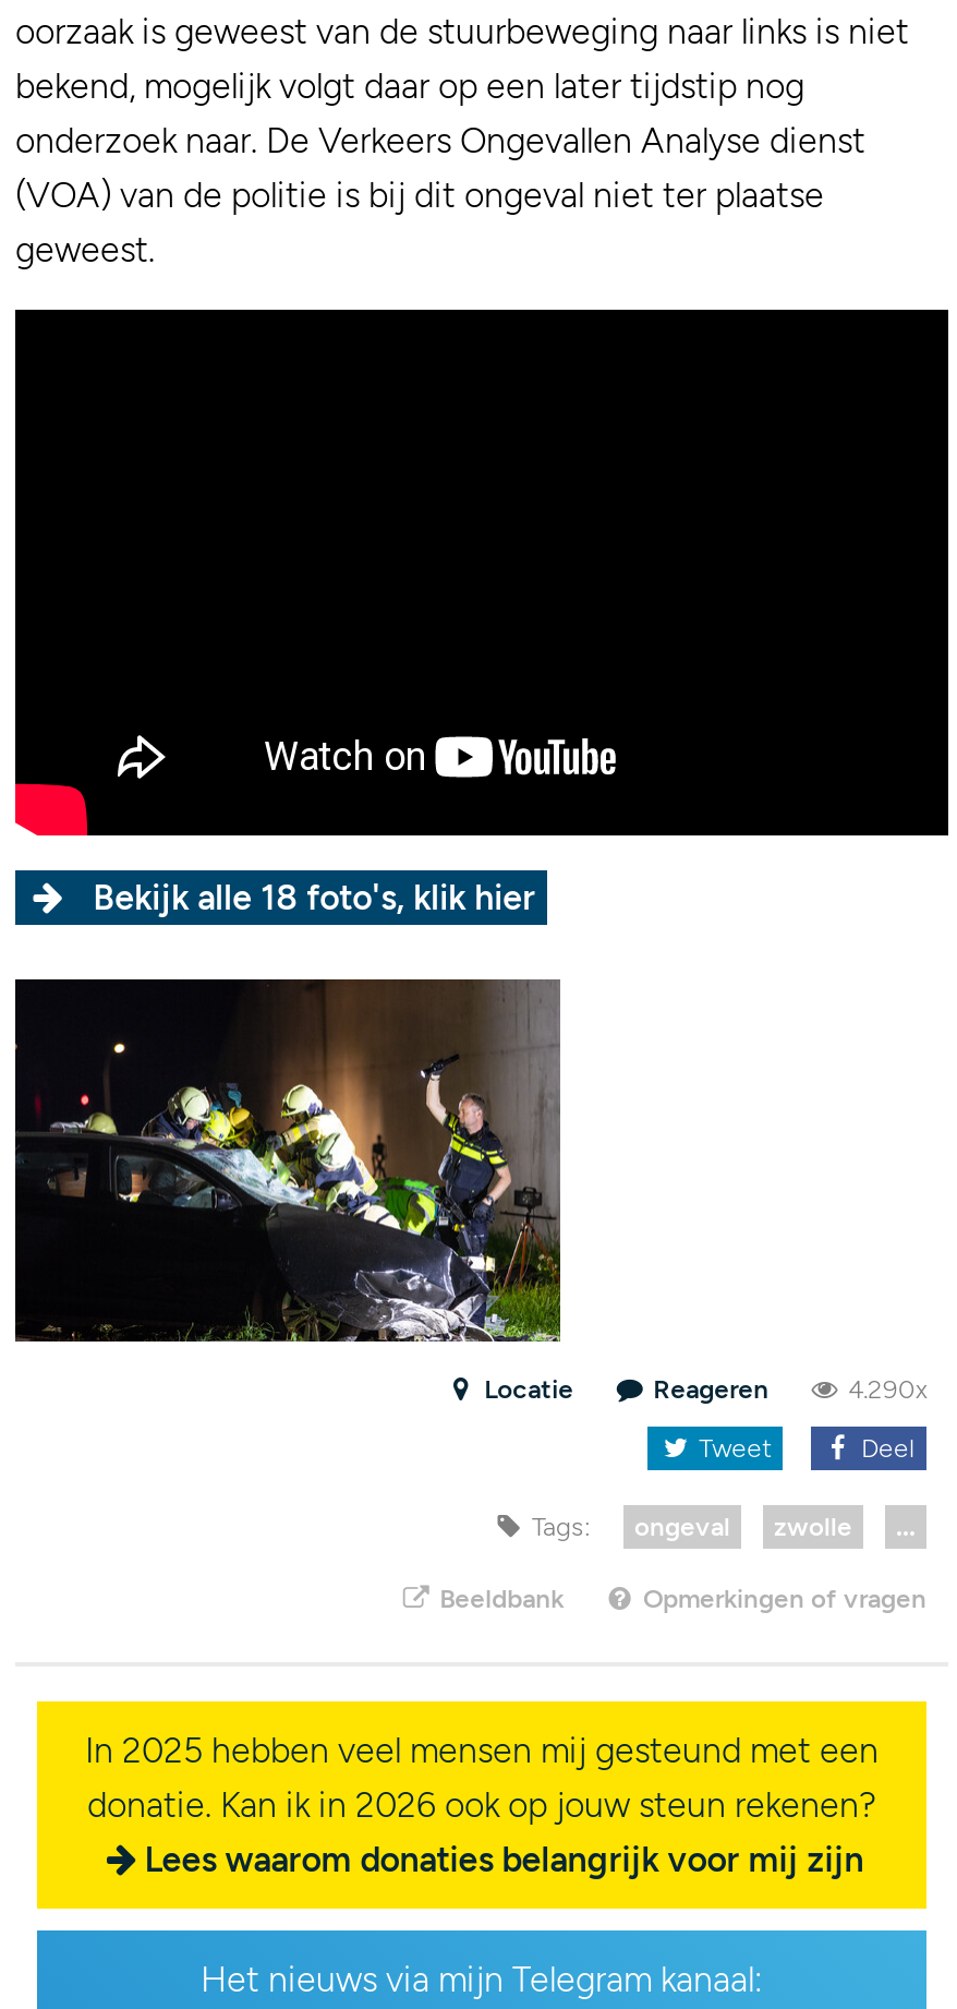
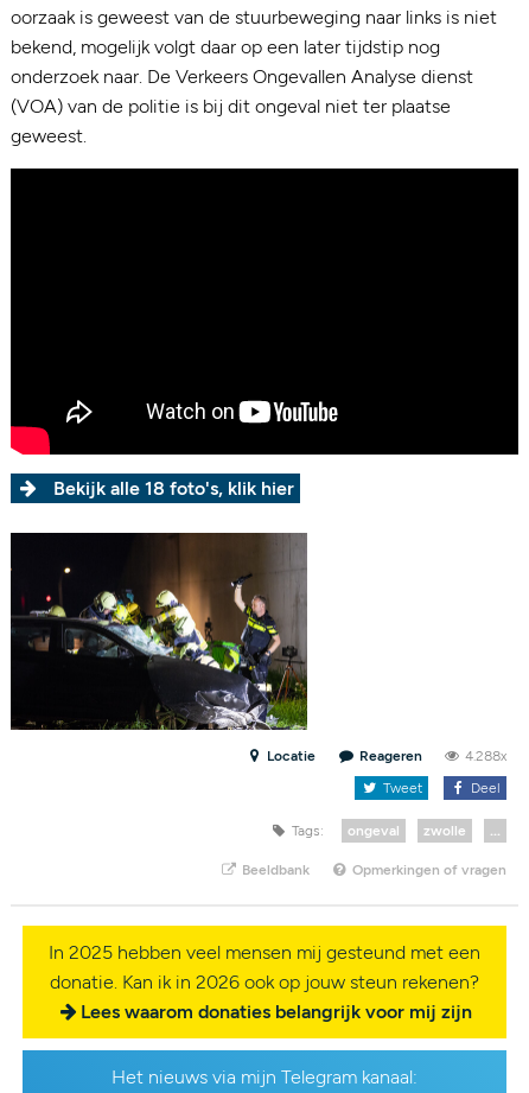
- 4.290x
+ 4.288x
